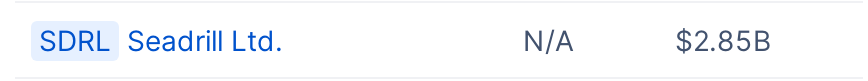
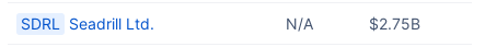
- $2.85B
+ $2.75B
